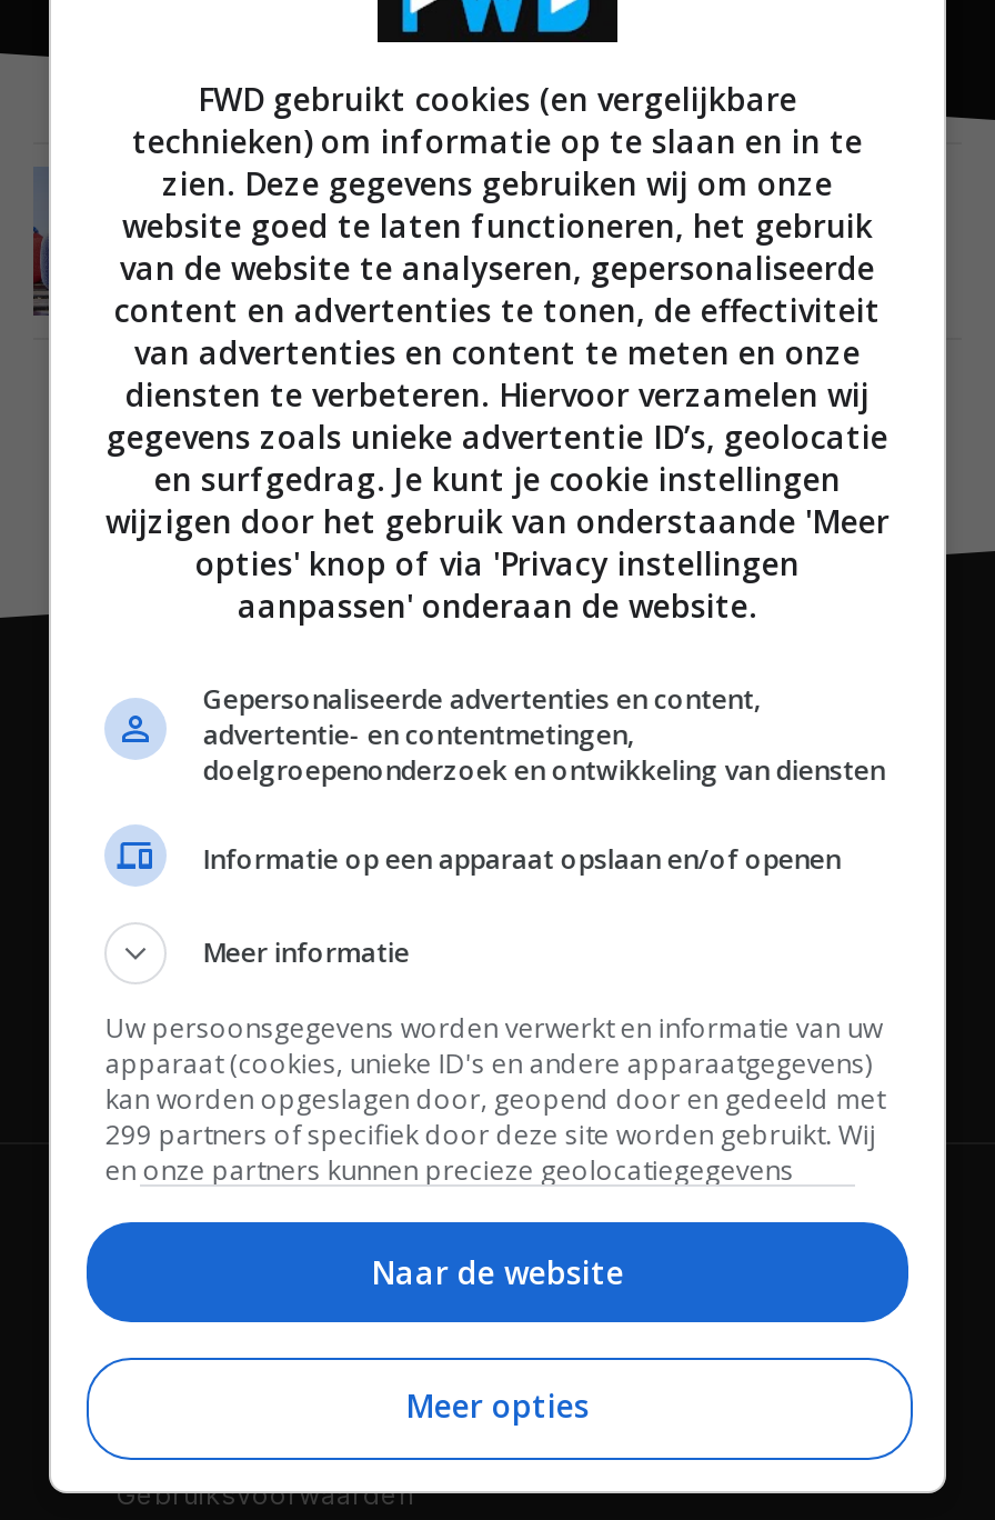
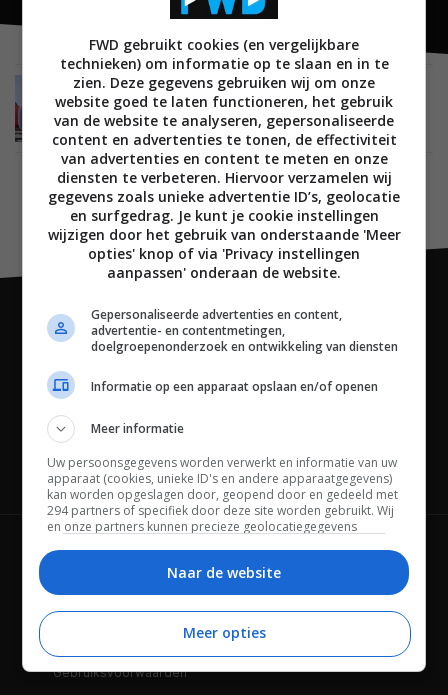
- 299 partners of specifiek door deze site worden gebruikt. Wij
+ 294 partners of specifiek door deze site worden gebruikt. Wij
